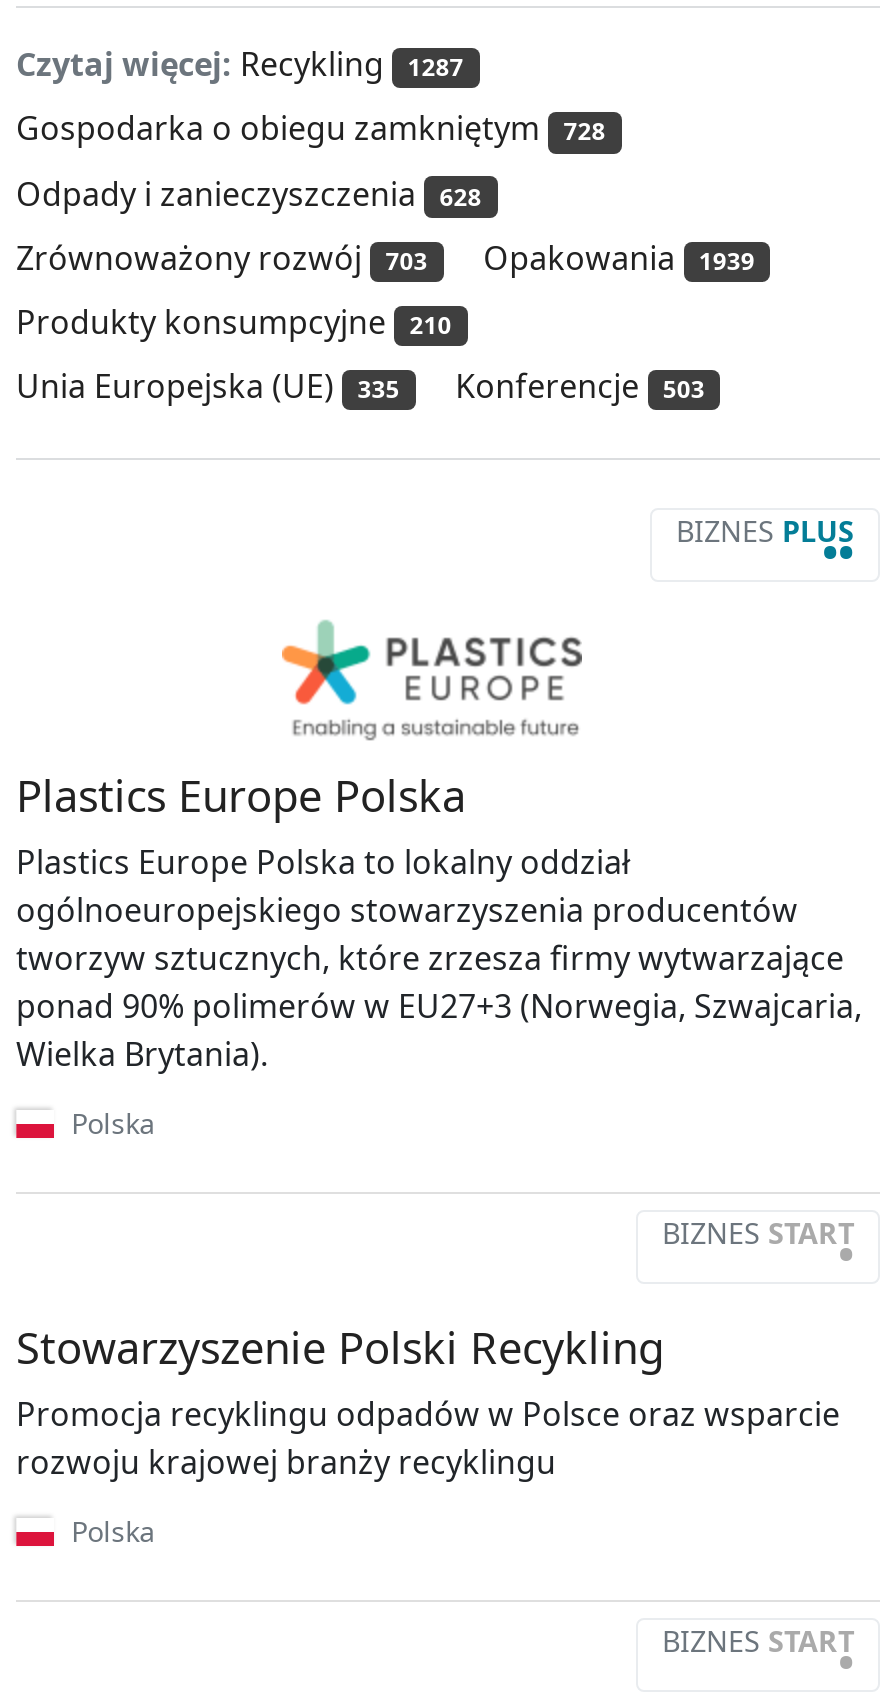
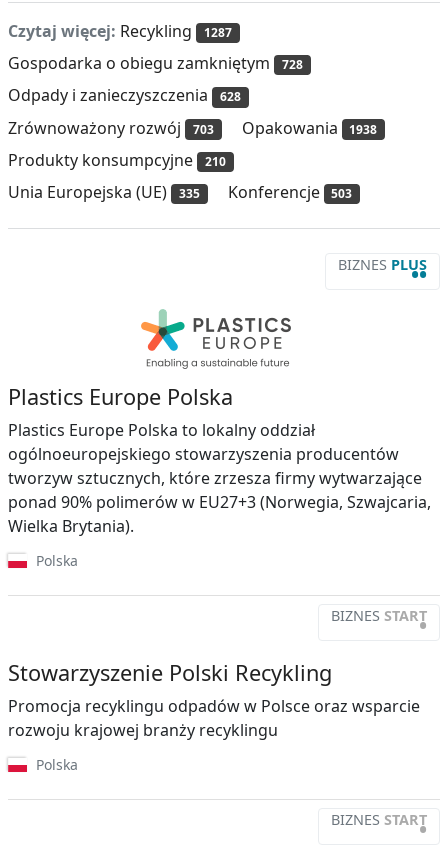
- Zrównoważony rozwój 703 Opakowania 1939
+ Zrównoważony rozwój 703 Opakowania 1938
